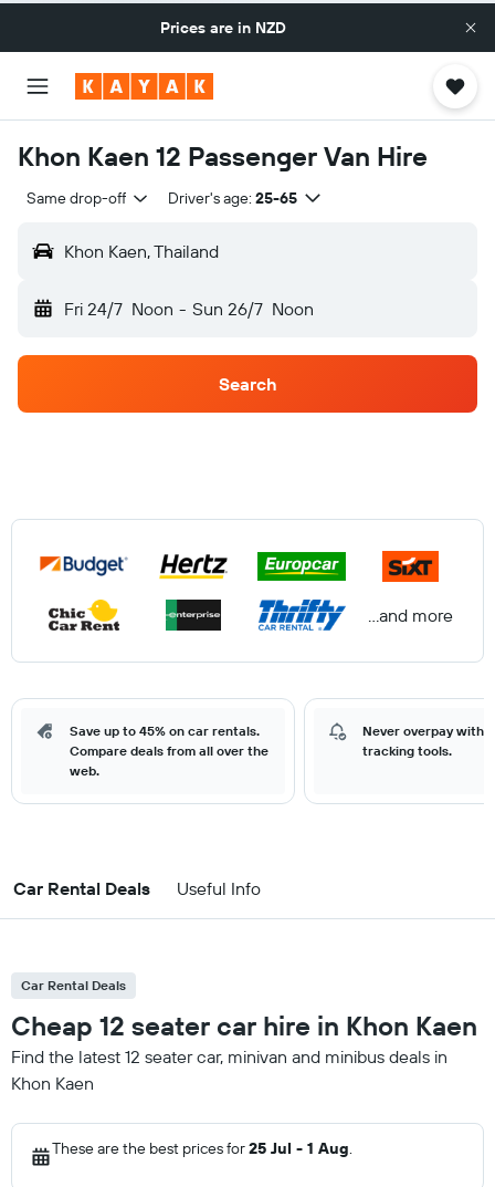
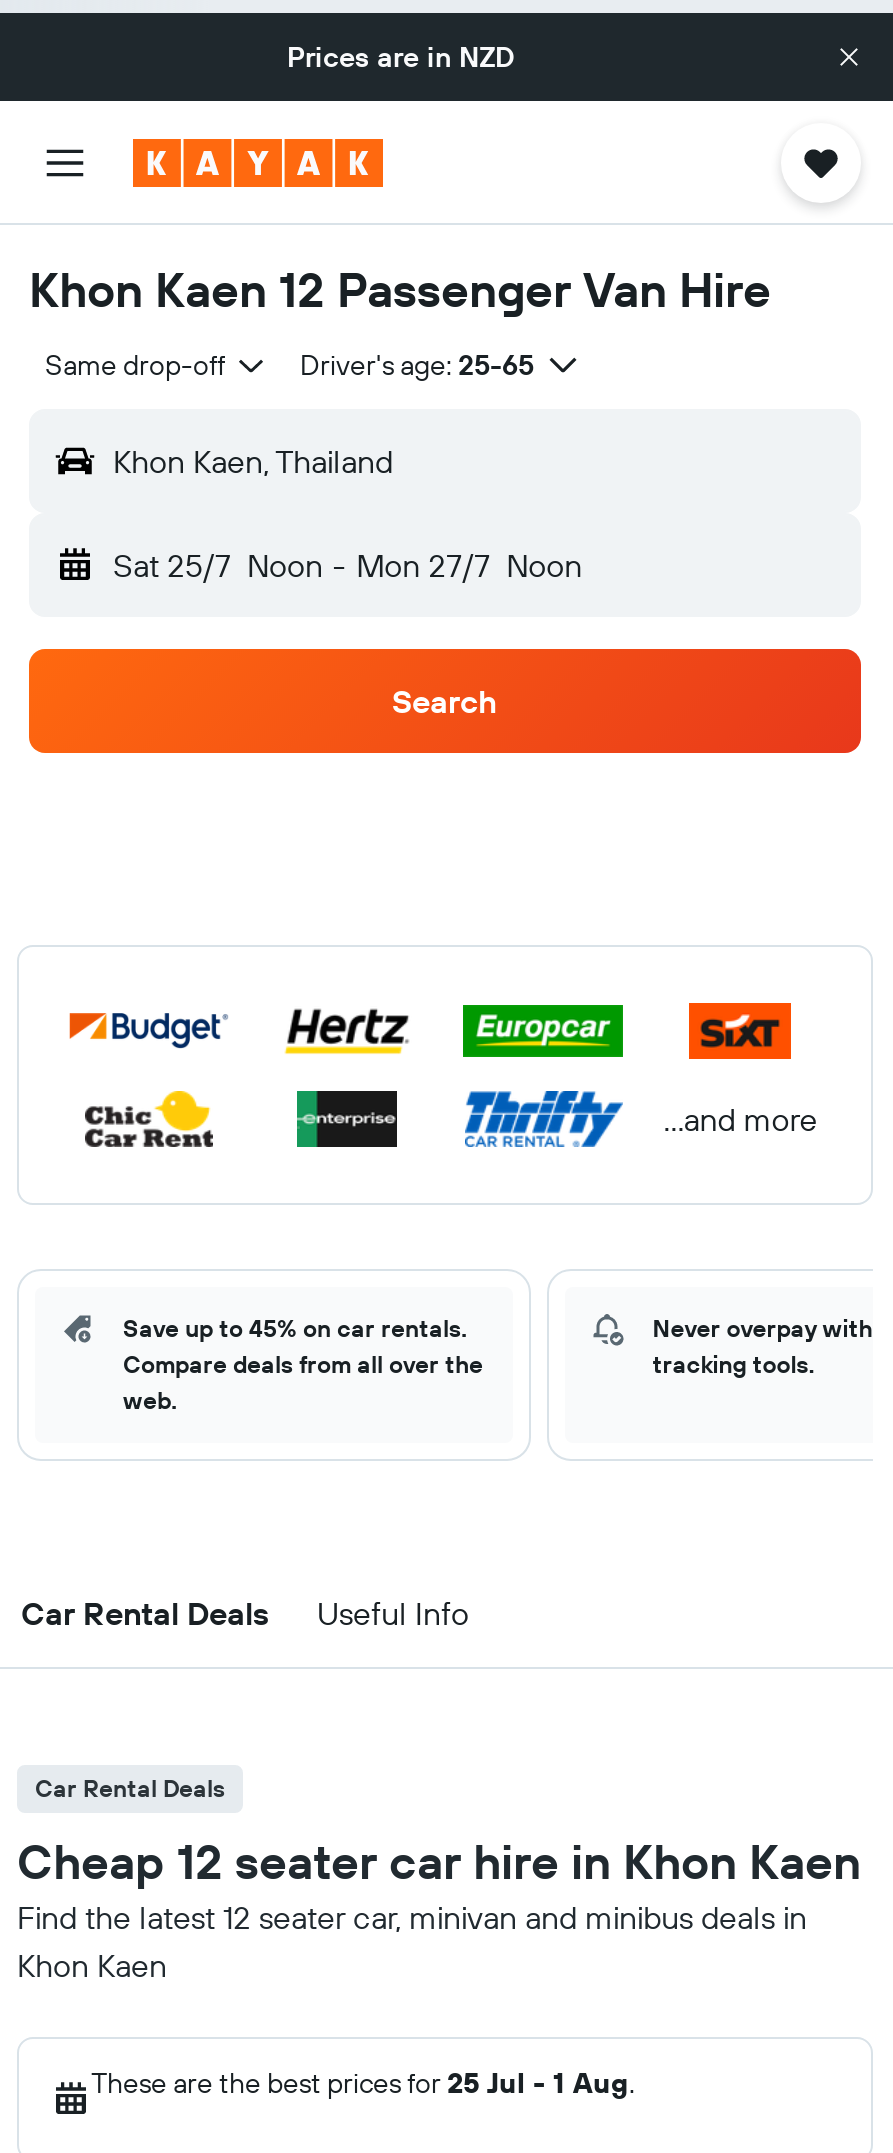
- Fri 24/7 Noon - Sun 26/7 Noon
+ Sat 25/7 Noon - Mon 27/7 Noon
